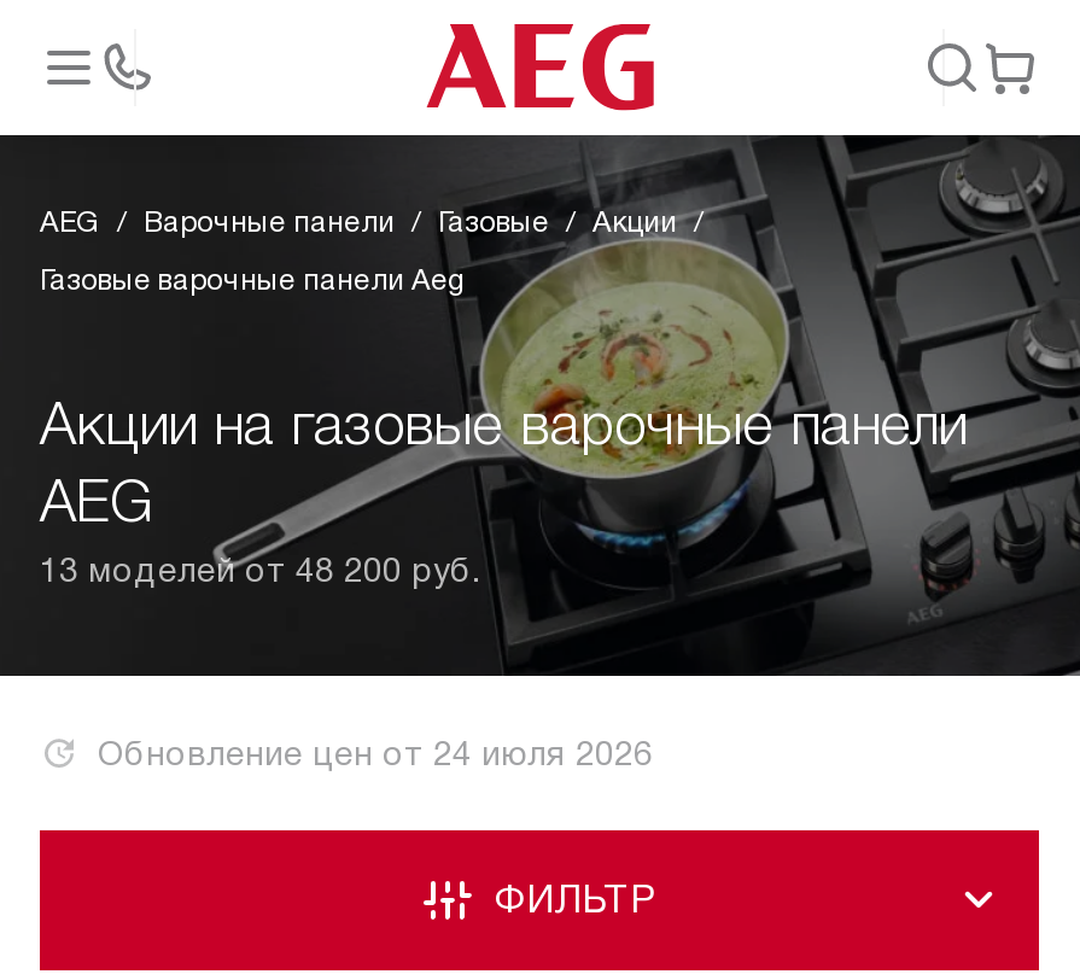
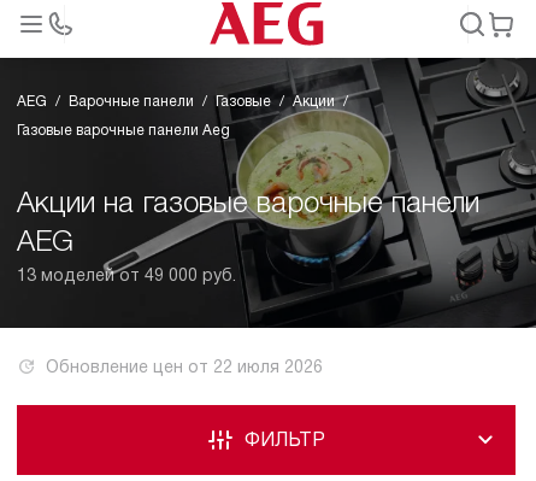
- 13 моделей от 48 200 руб.
+ 13 моделей от 49 000 руб.

- Обновление цен от 24 июля 2026
+ Обновление цен от 22 июля 2026
